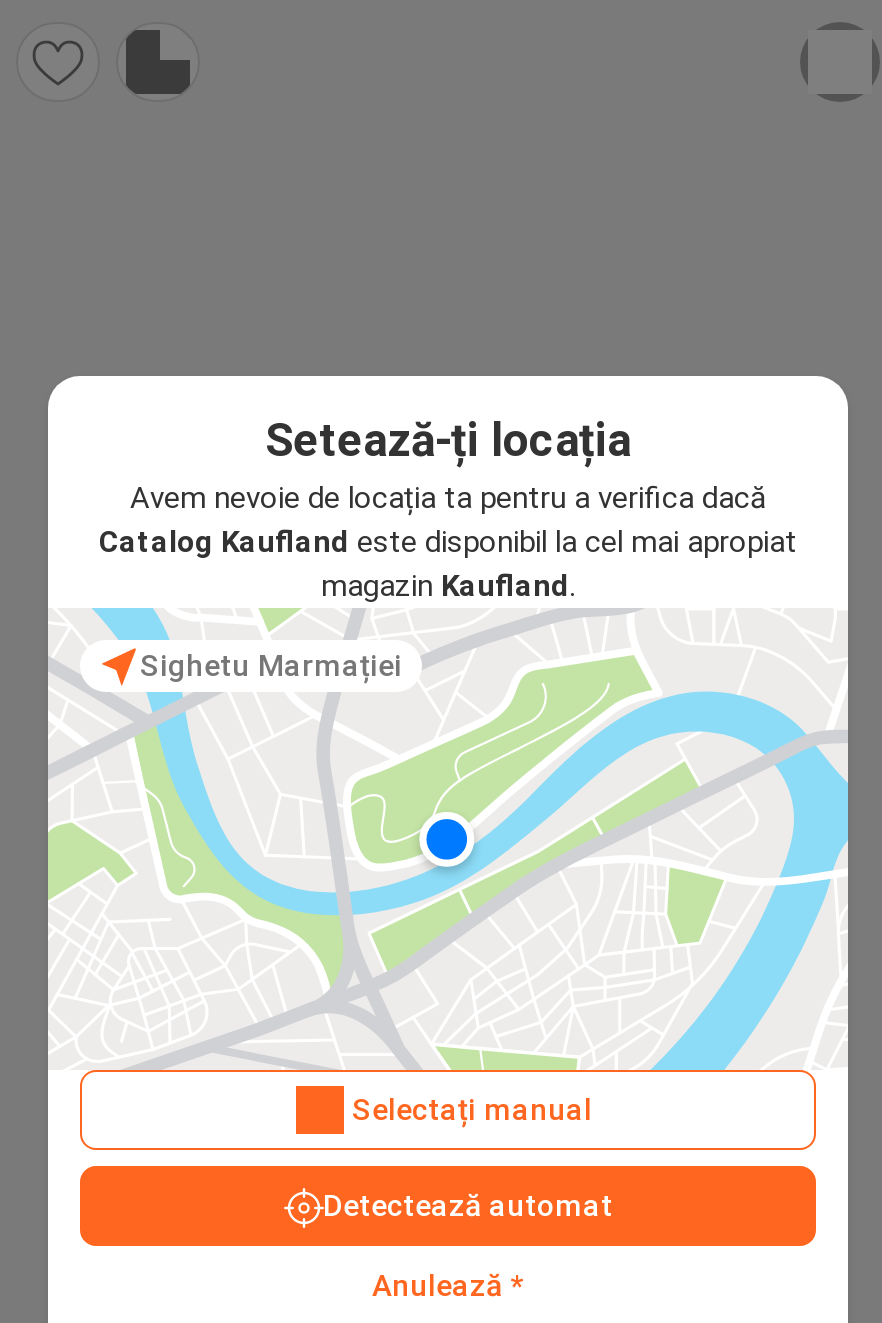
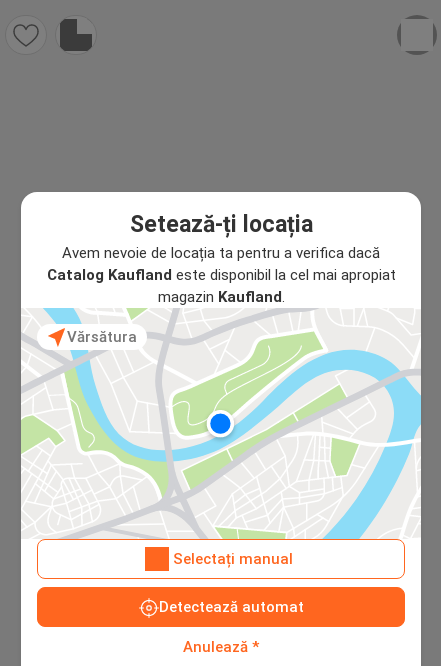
- Sighetu Marmației
+ Vărsătura
